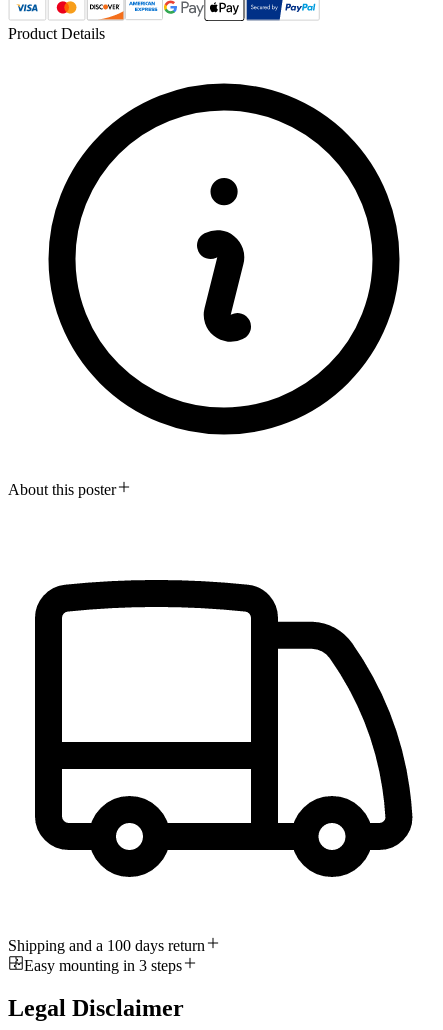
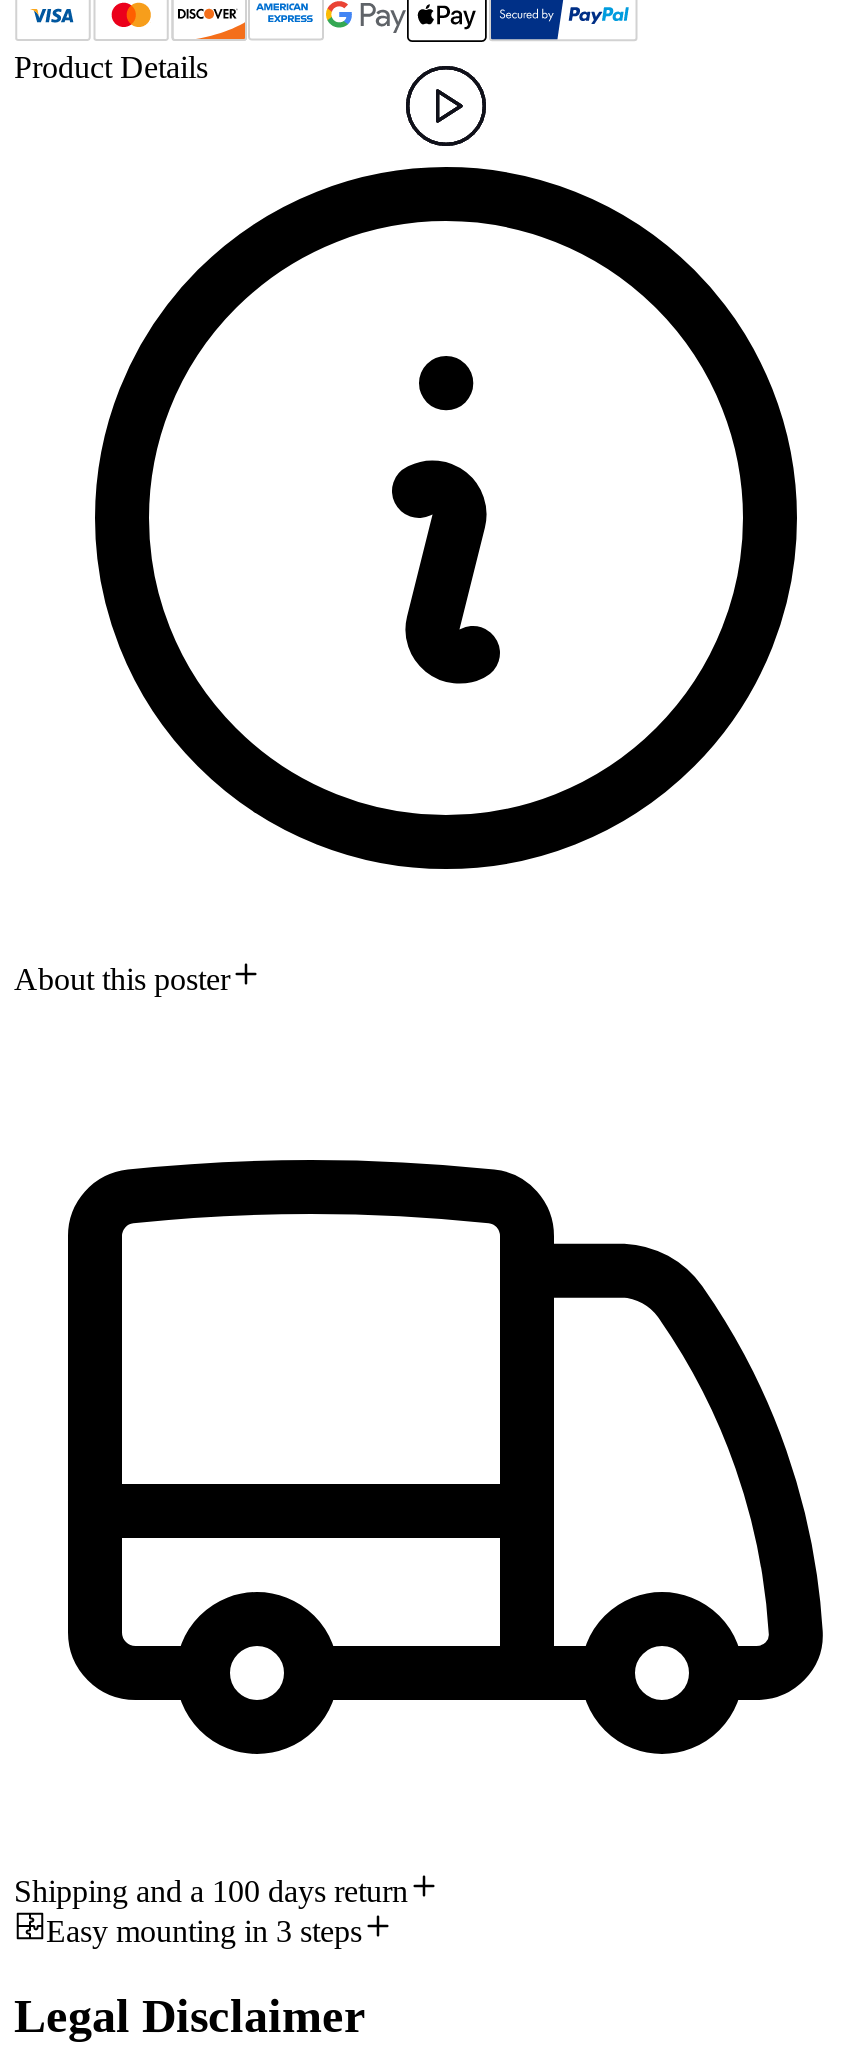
+ [image]
